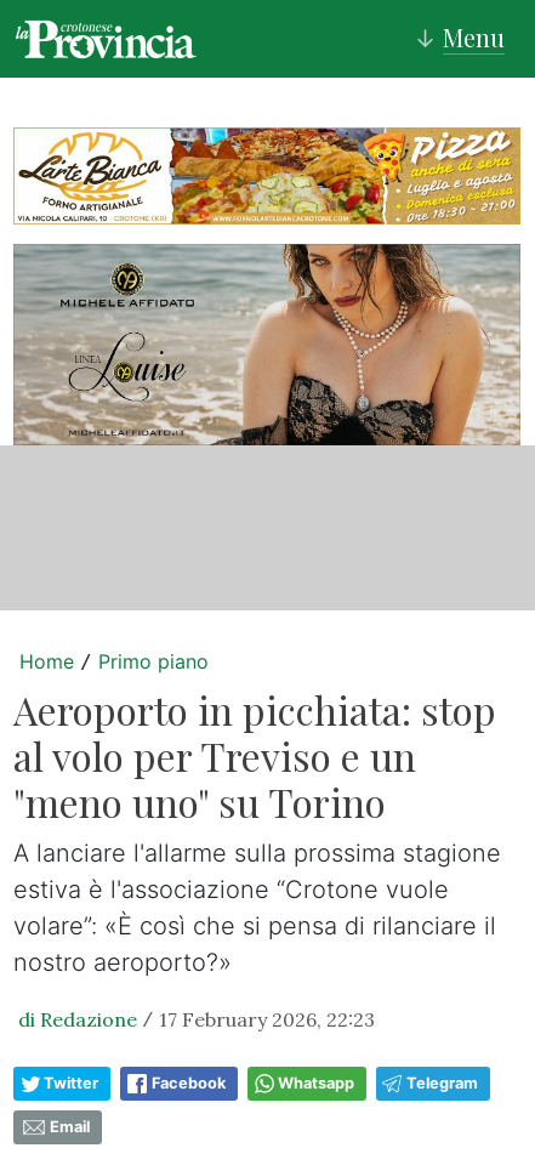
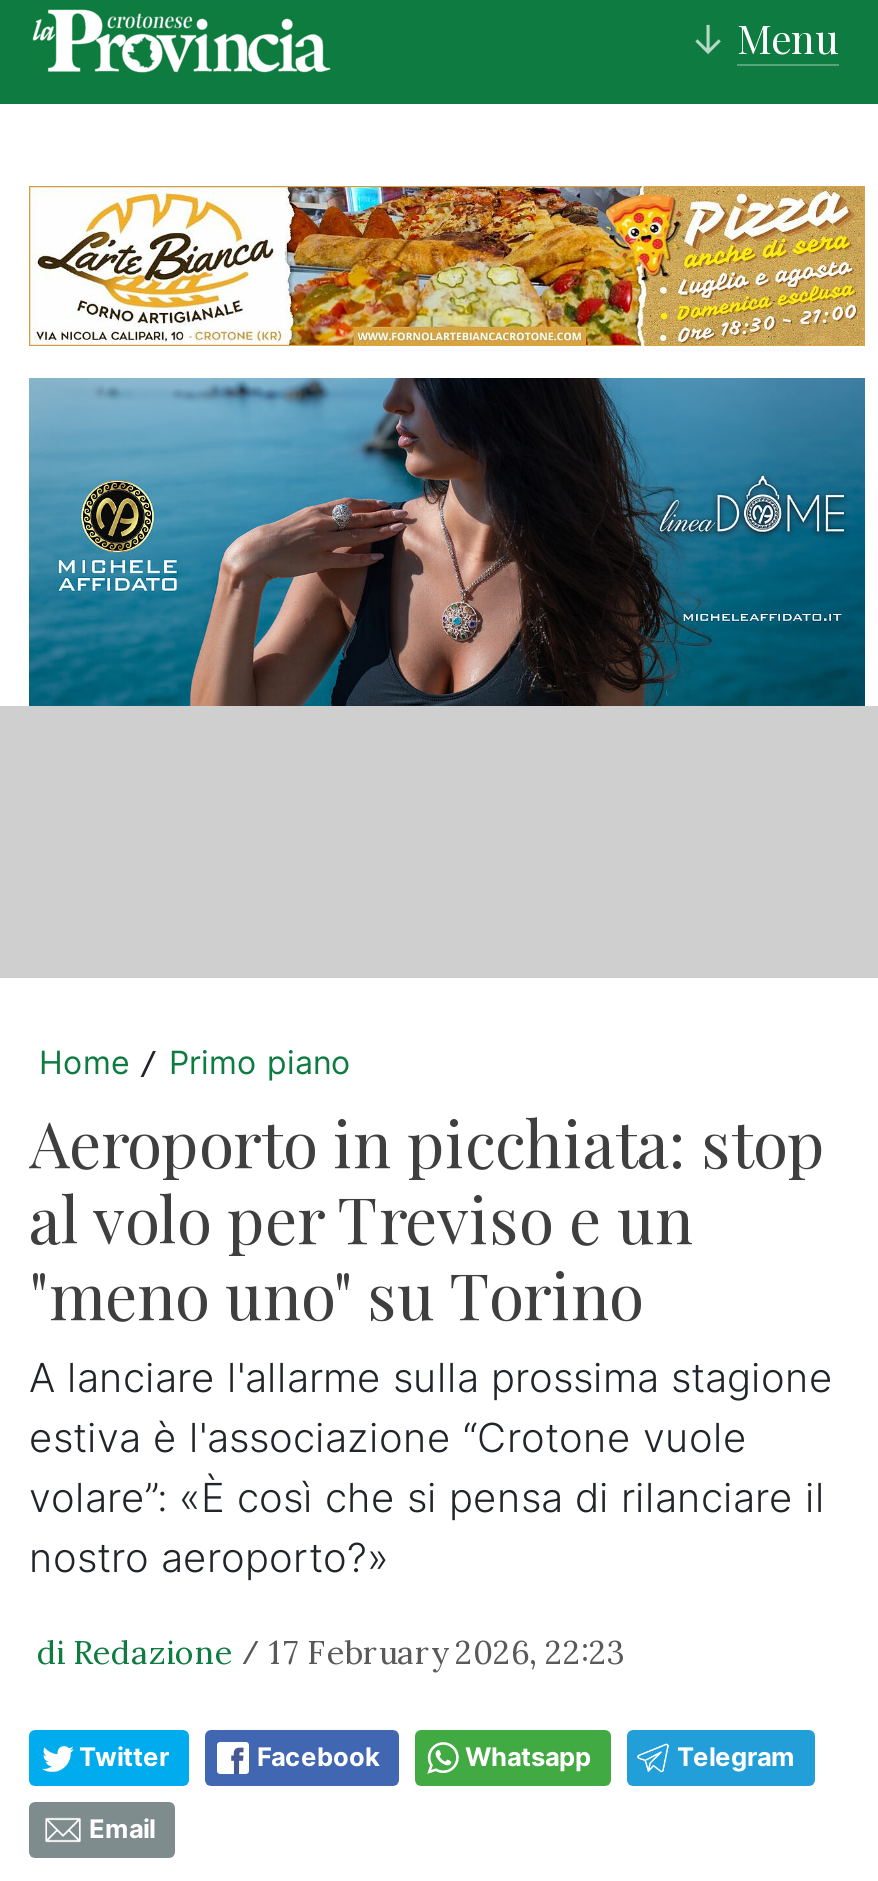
- [image]
+ [image]
